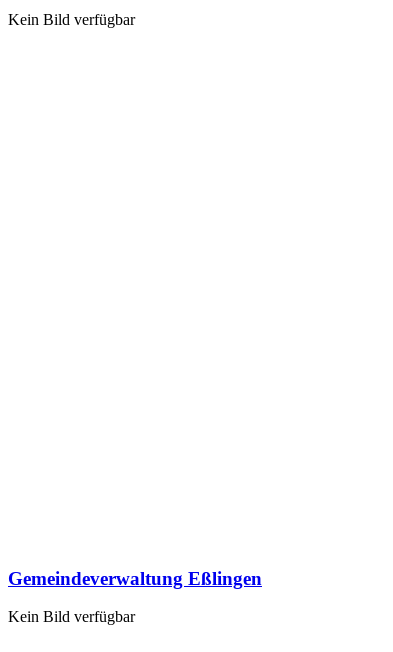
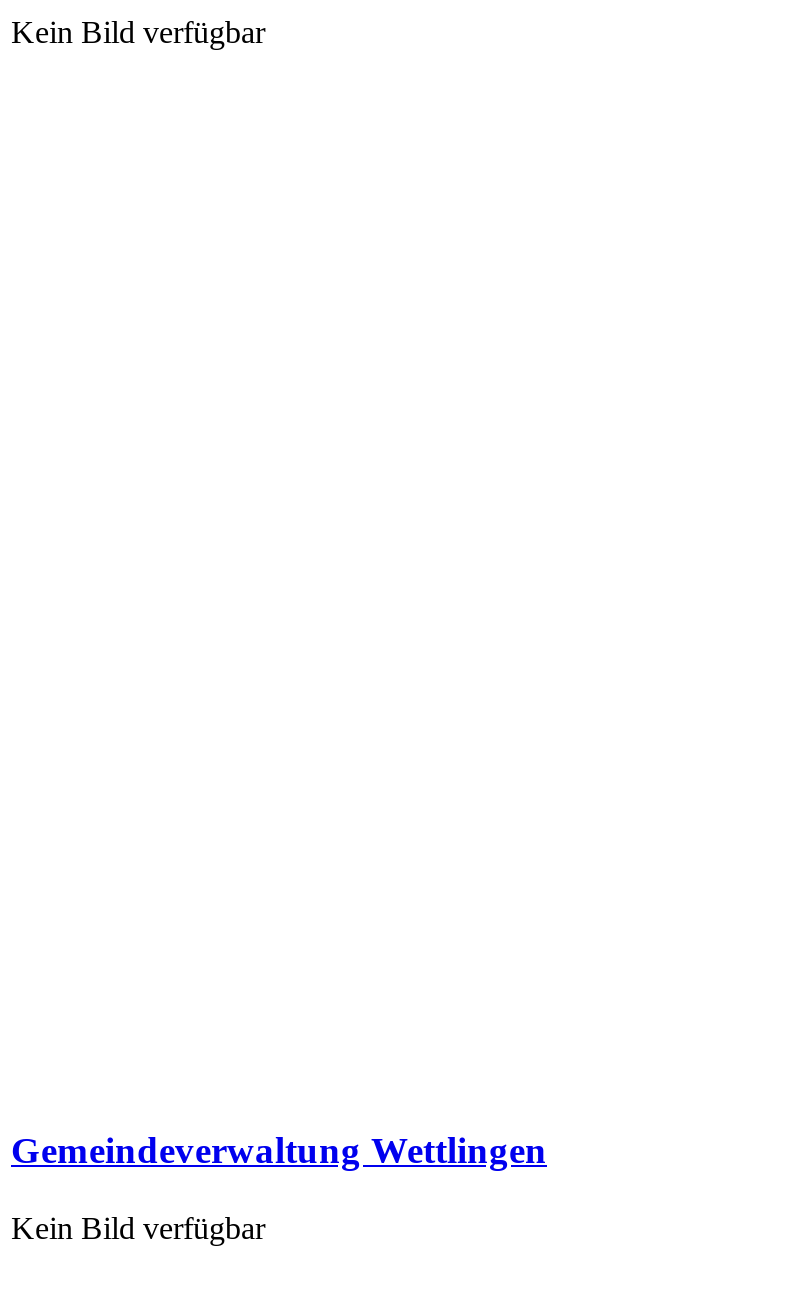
- Gemeindeverwaltung Eßlingen
+ Gemeindeverwaltung Wettlingen
